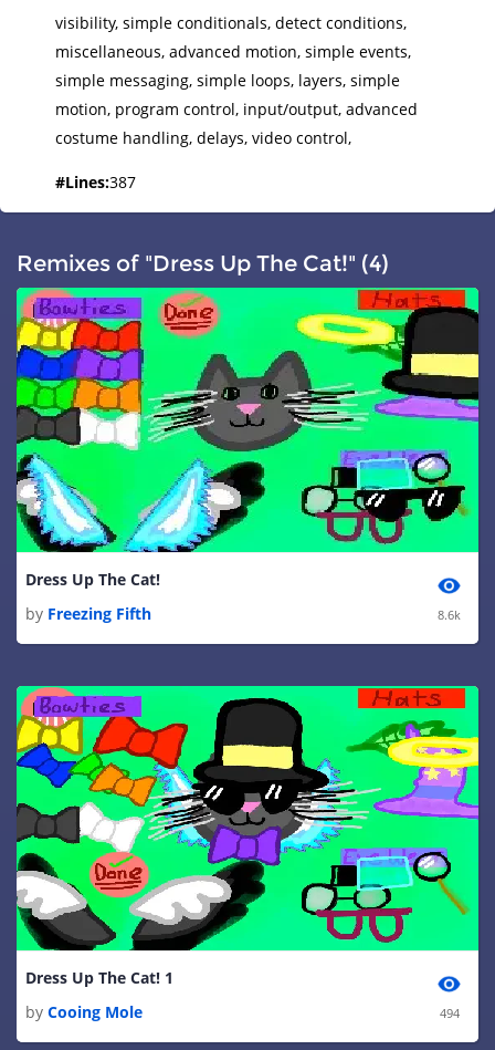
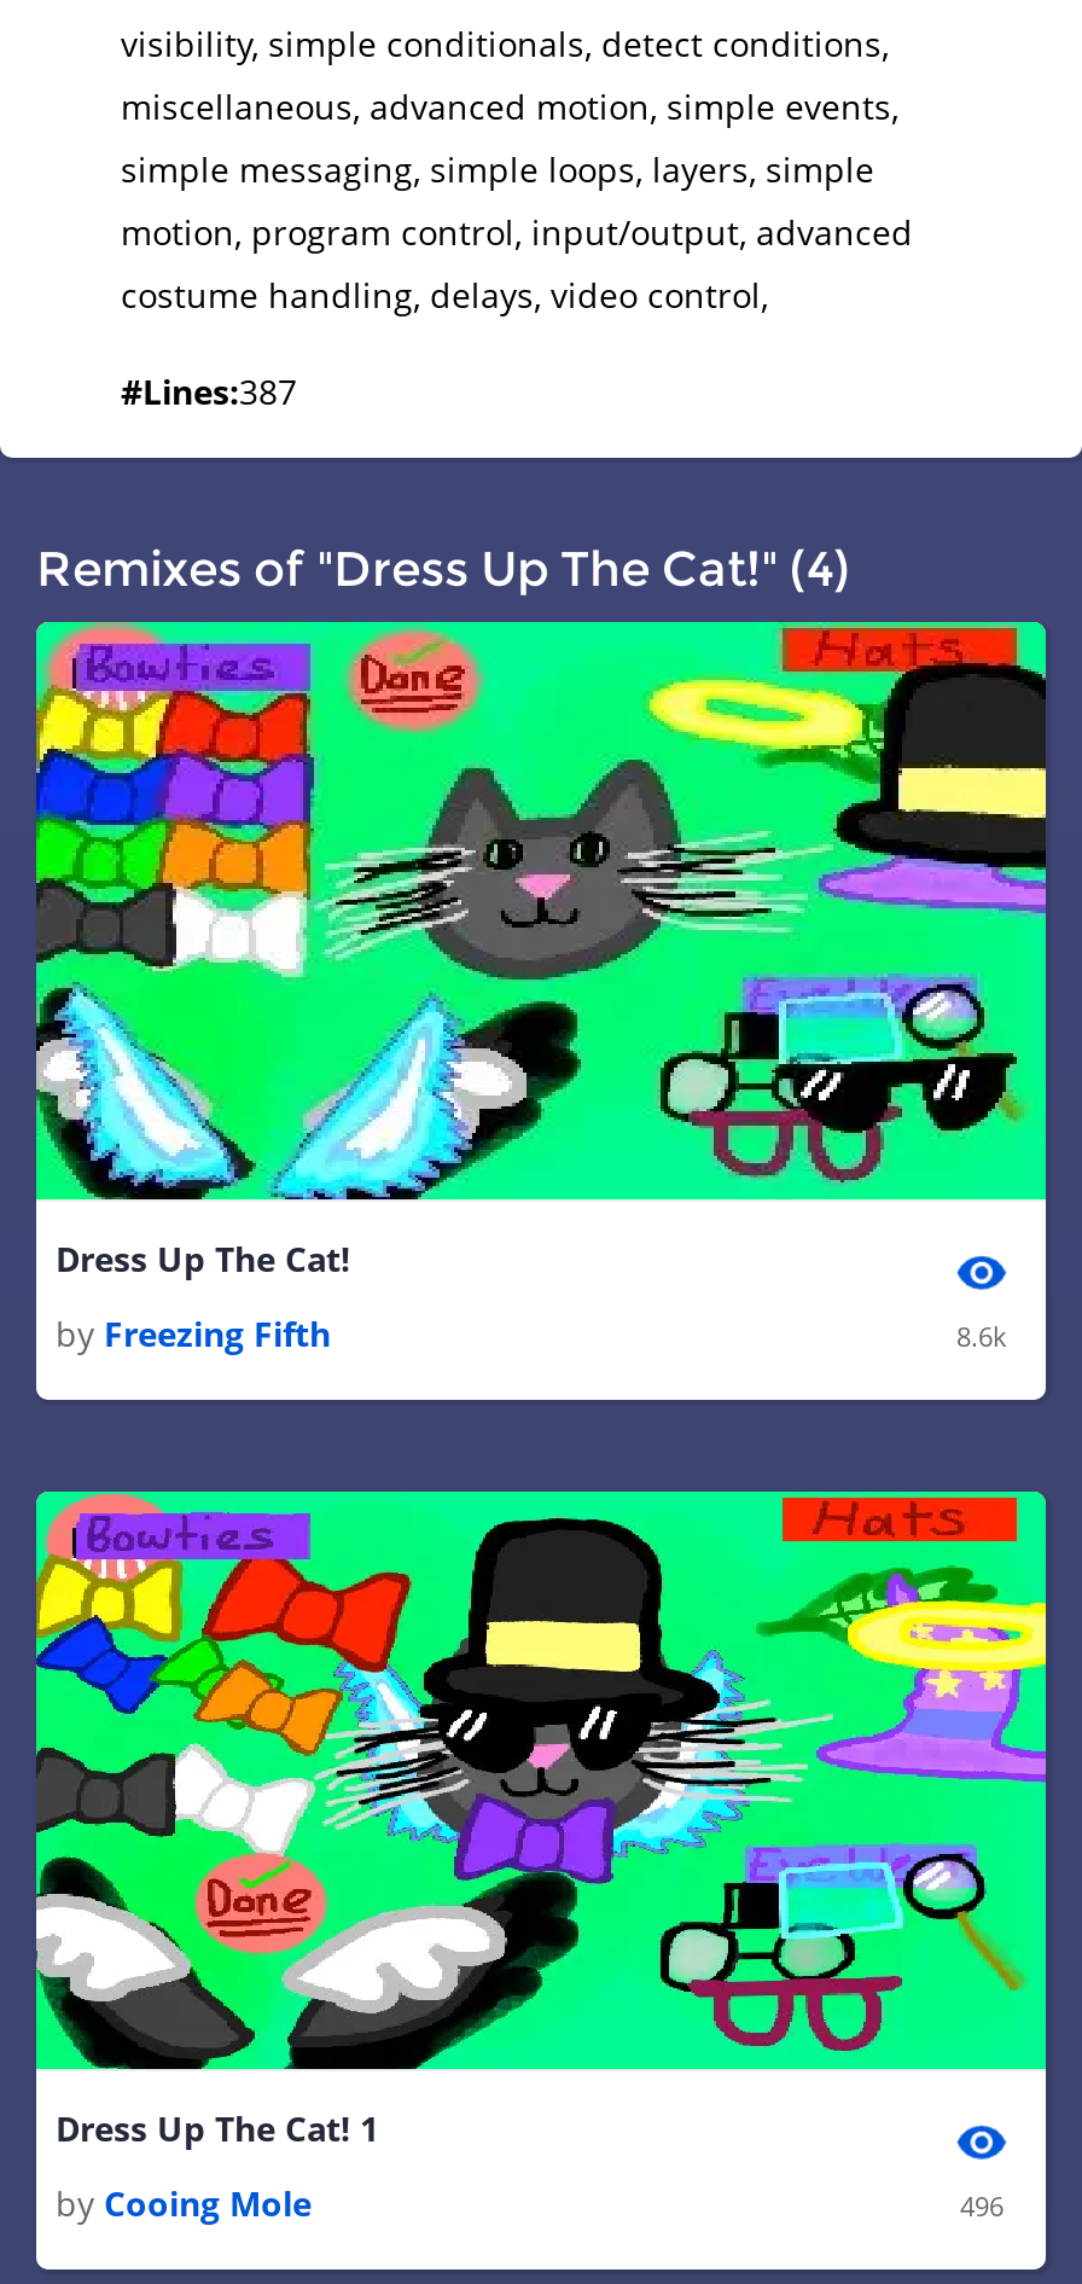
- 494
+ 496
